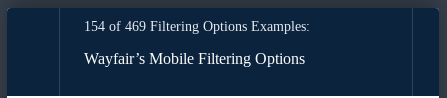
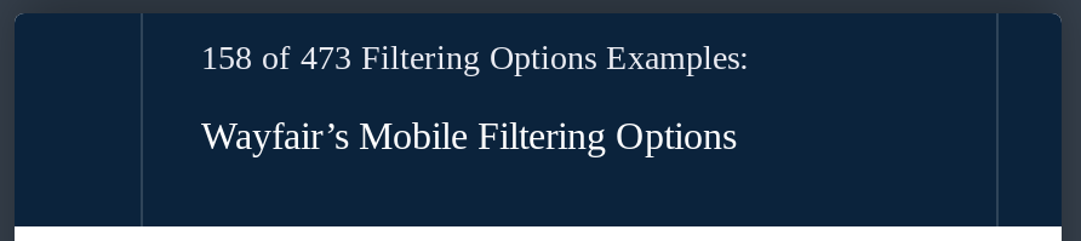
- 154 of 469 Filtering Options Examples:
+ 158 of 473 Filtering Options Examples:
